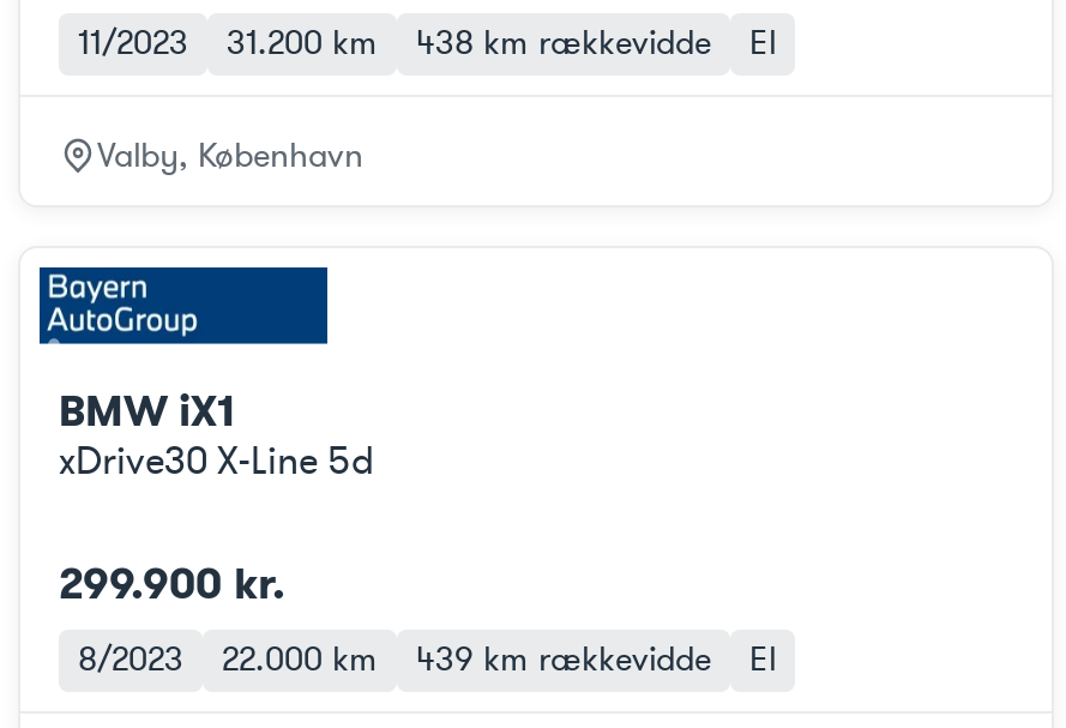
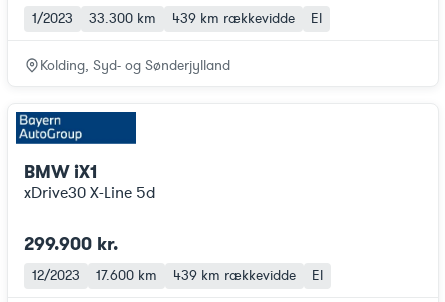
- 11/2023
+ 1/2023

- 31.200 km
+ 33.300 km

- 438 km rækkevidde
+ 439 km rækkevidde

- Valby, København
+ Kolding, Syd- og Sønderjylland

- 8/2023
+ 12/2023

- 22.000 km
+ 17.600 km
